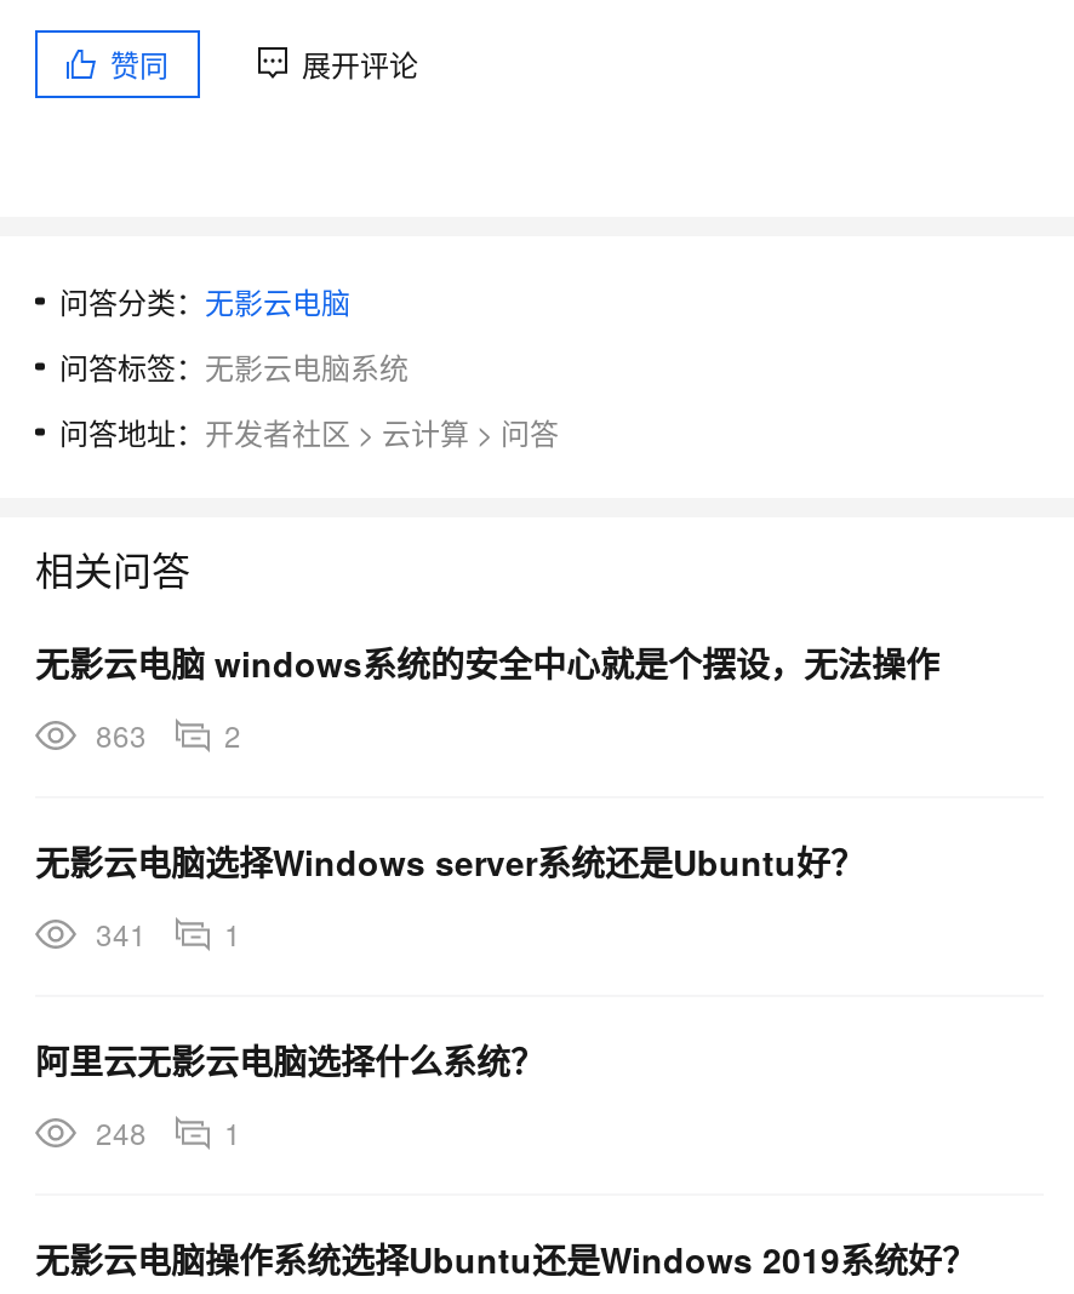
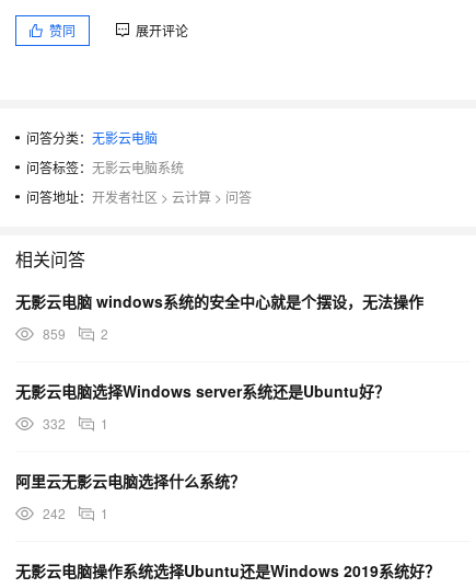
- 863 2
+ 859 2

- 341 1
+ 332 1

- 248 1
+ 242 1
